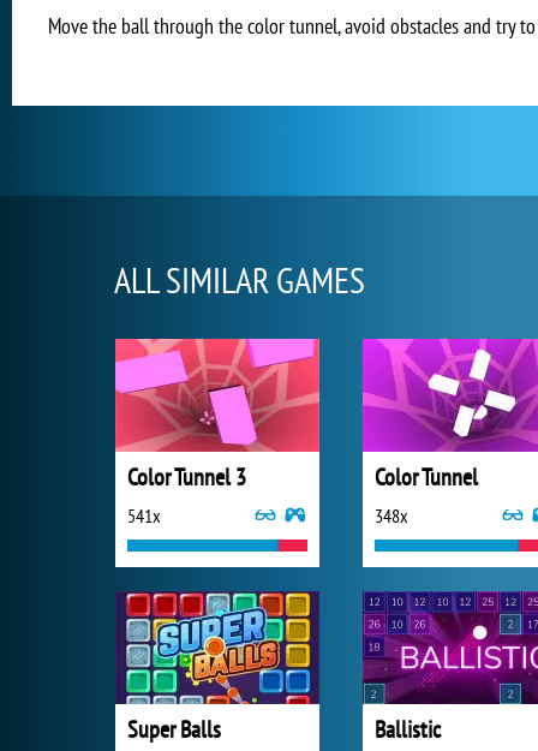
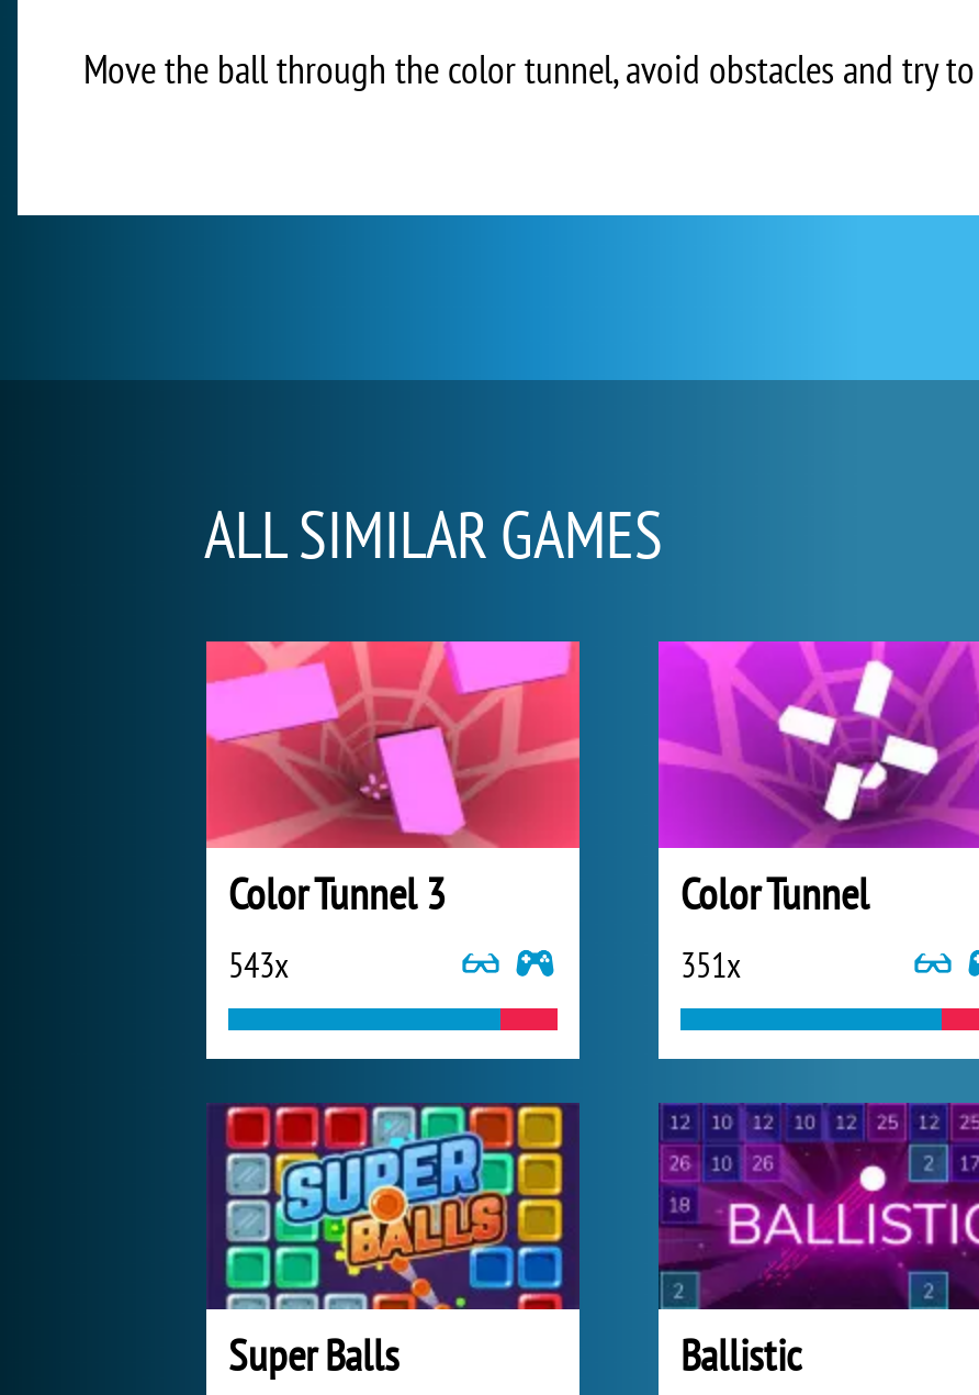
- 541x
+ 543x

- 348x
+ 351x
